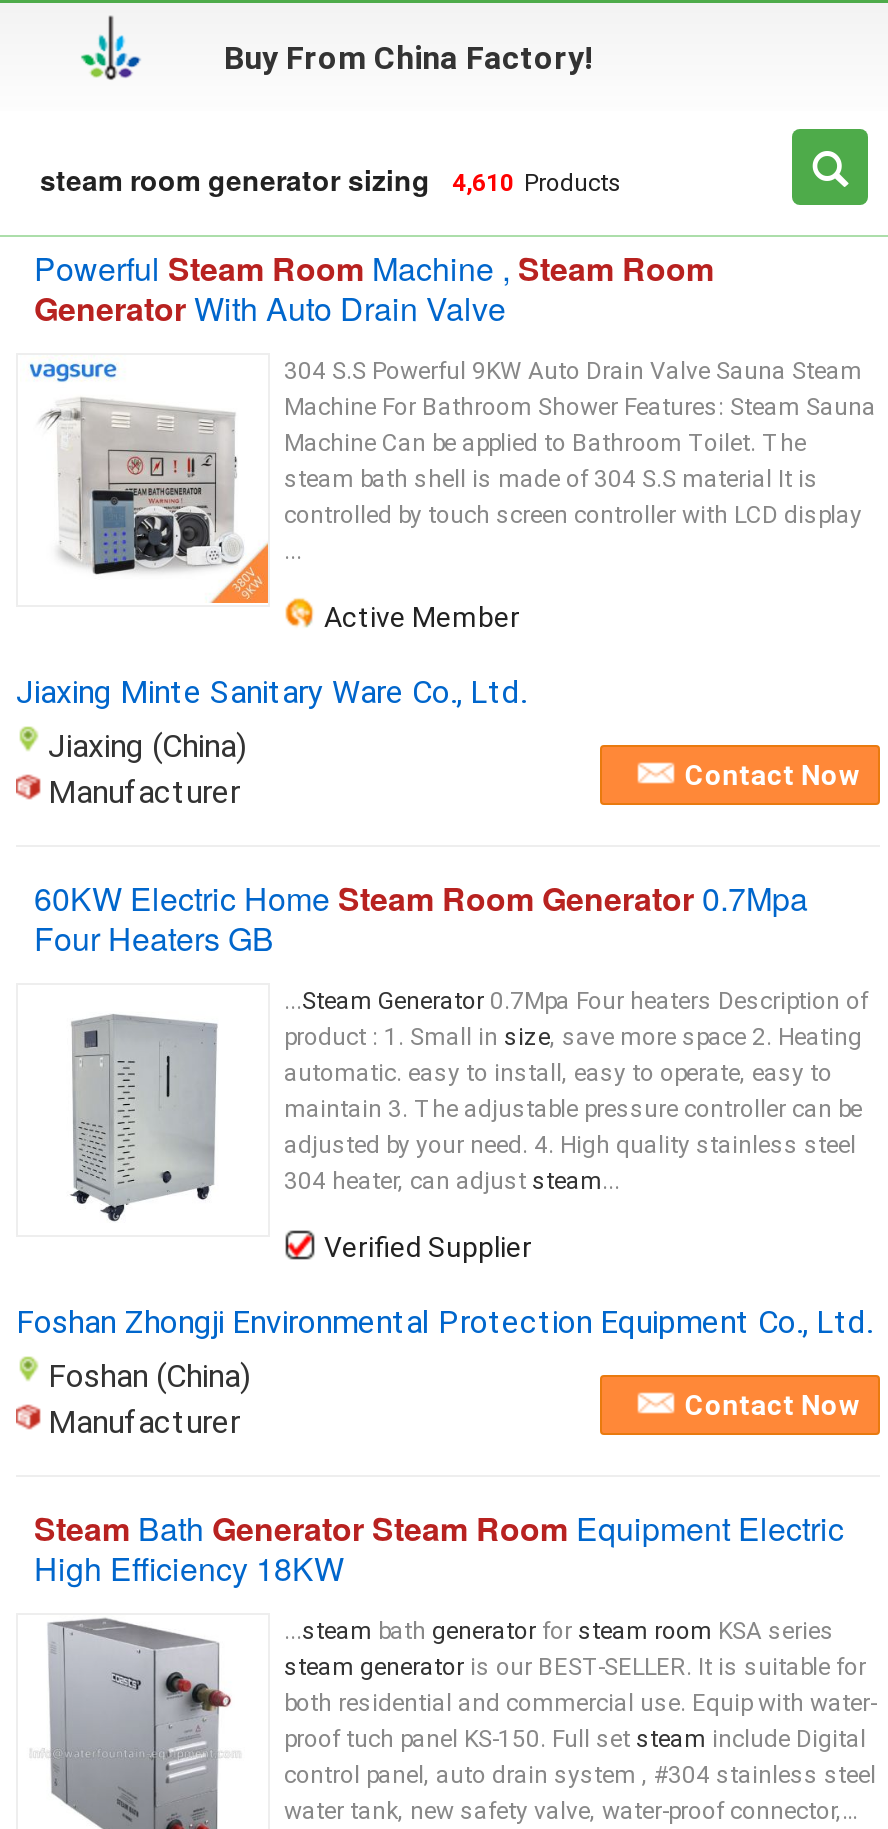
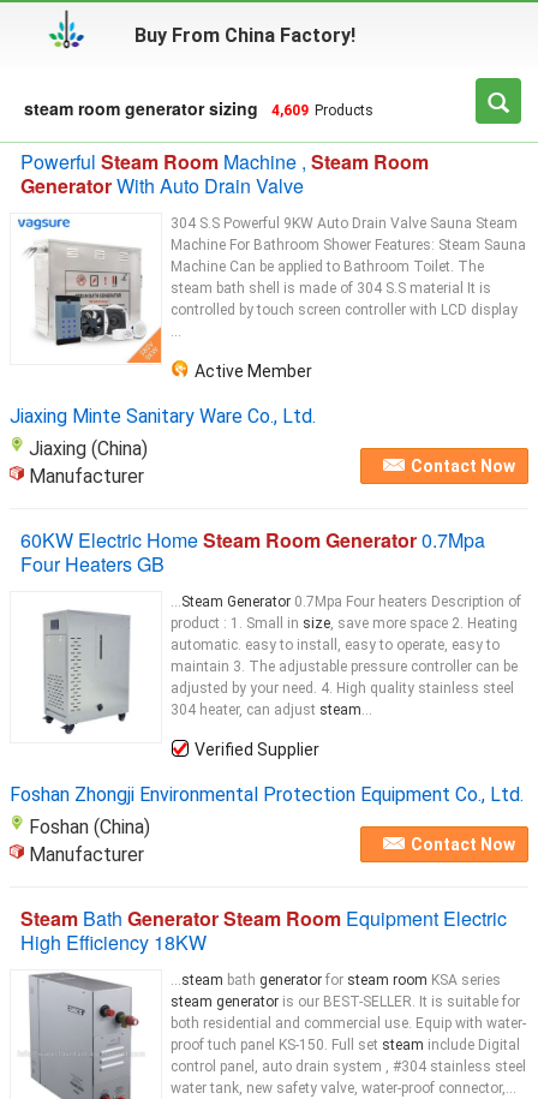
- steam room generator sizing 4,610 Products
+ steam room generator sizing 4,609 Products
